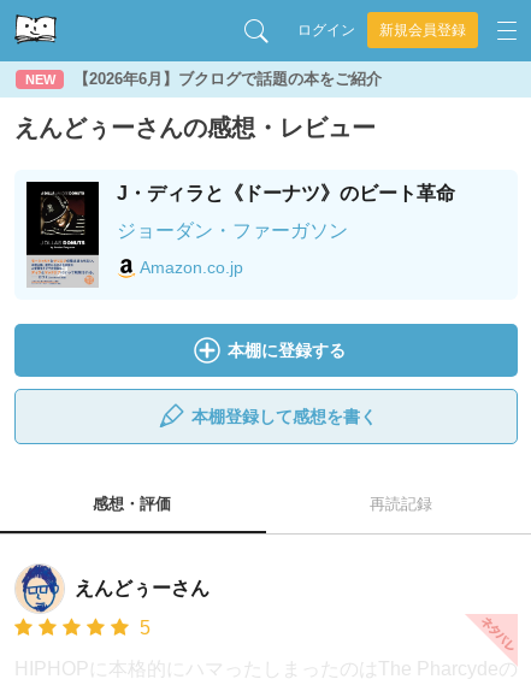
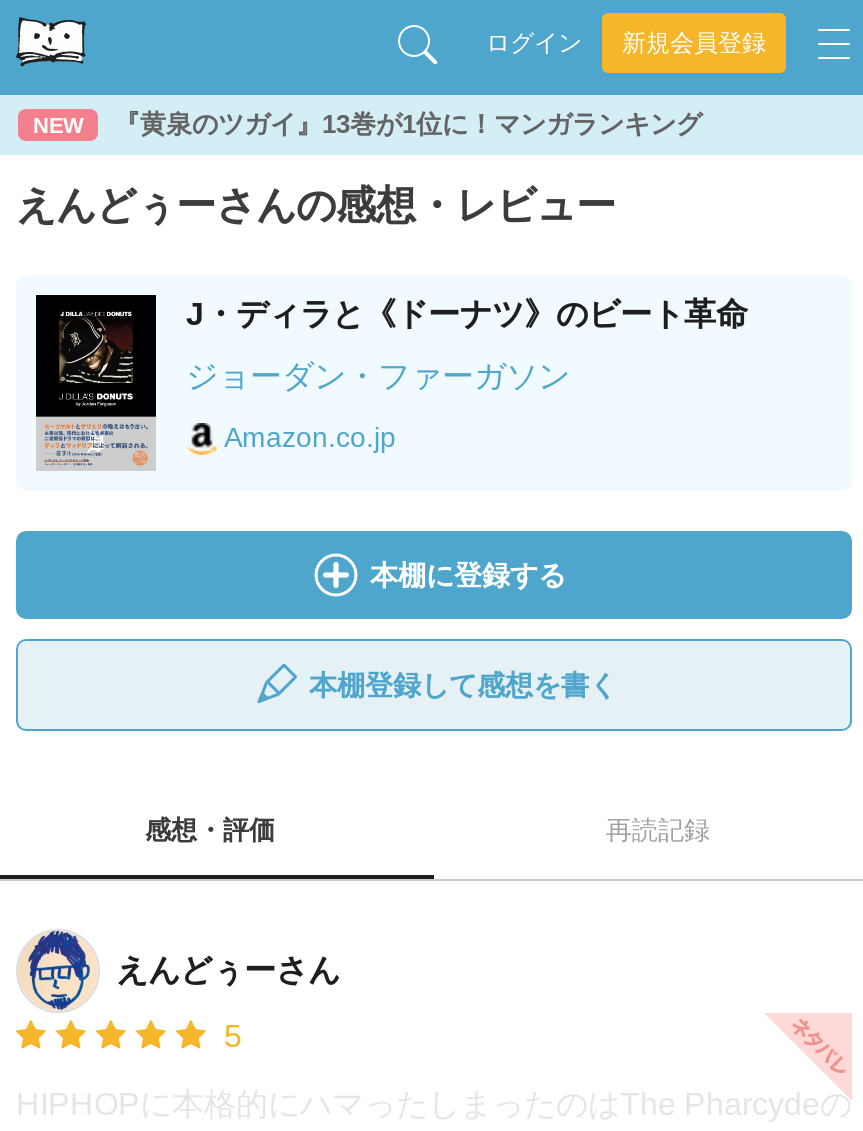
- 【2026年6月】ブクログで話題の本をご紹介
+ 『黄泉のツガイ』13巻が1位に！マンガランキング
